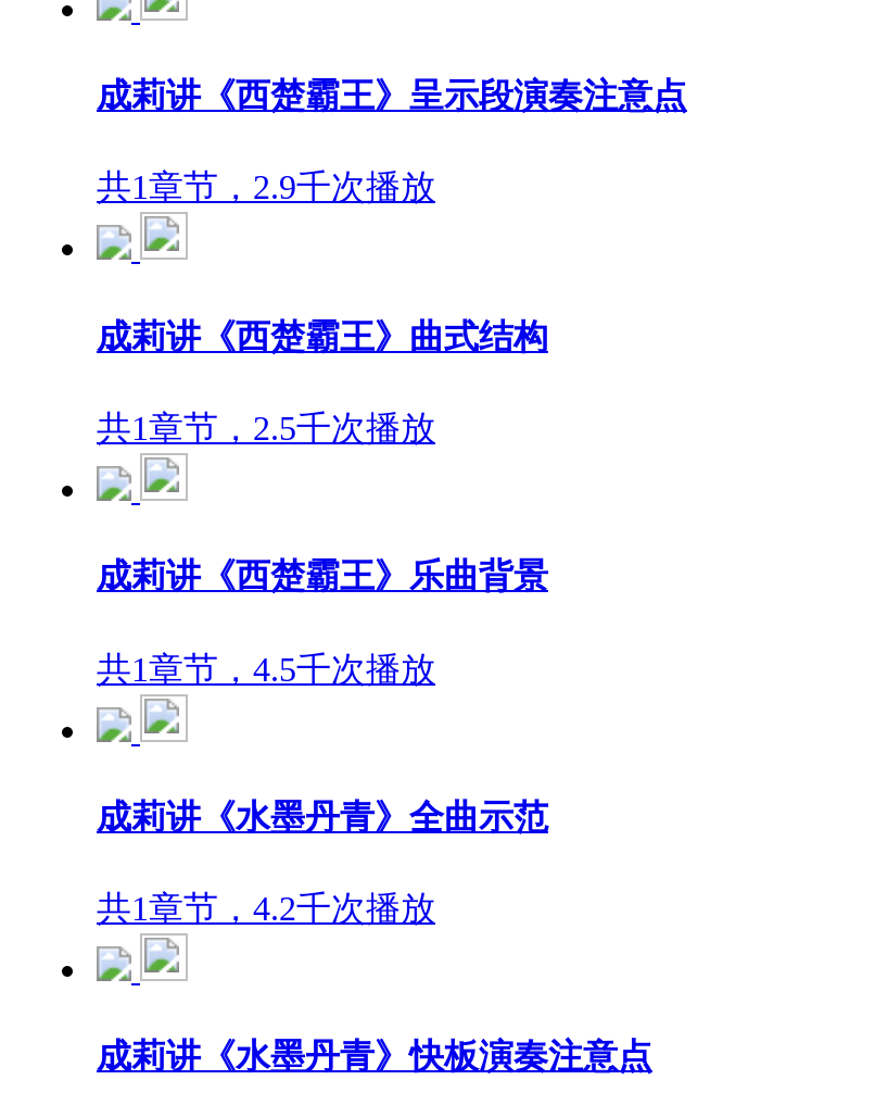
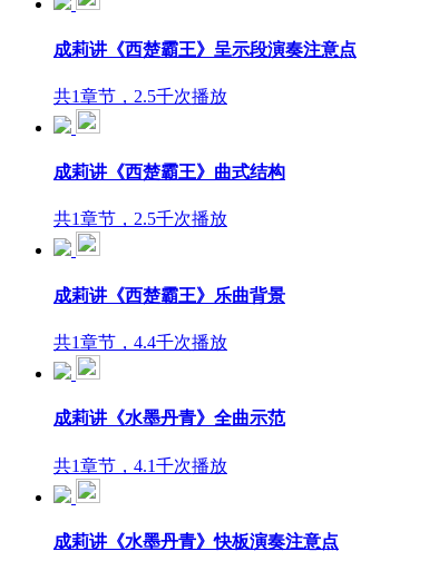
- 共1章节，2.9千次播放
+ 共1章节，2.5千次播放

- 共1章节，4.5千次播放
+ 共1章节，4.4千次播放

- 共1章节，4.2千次播放
+ 共1章节，4.1千次播放
